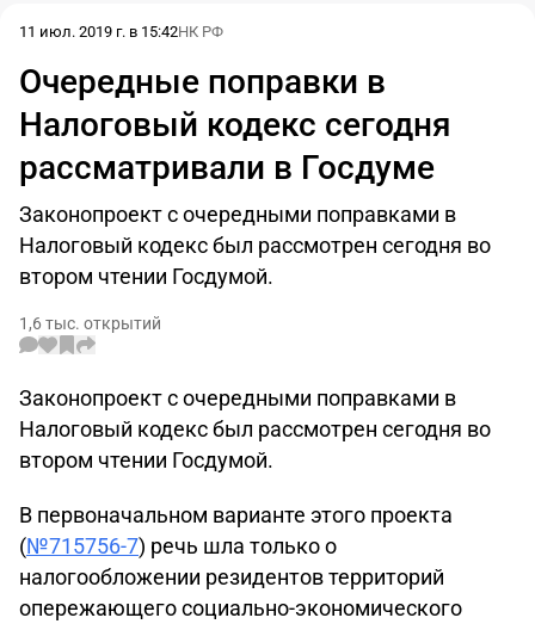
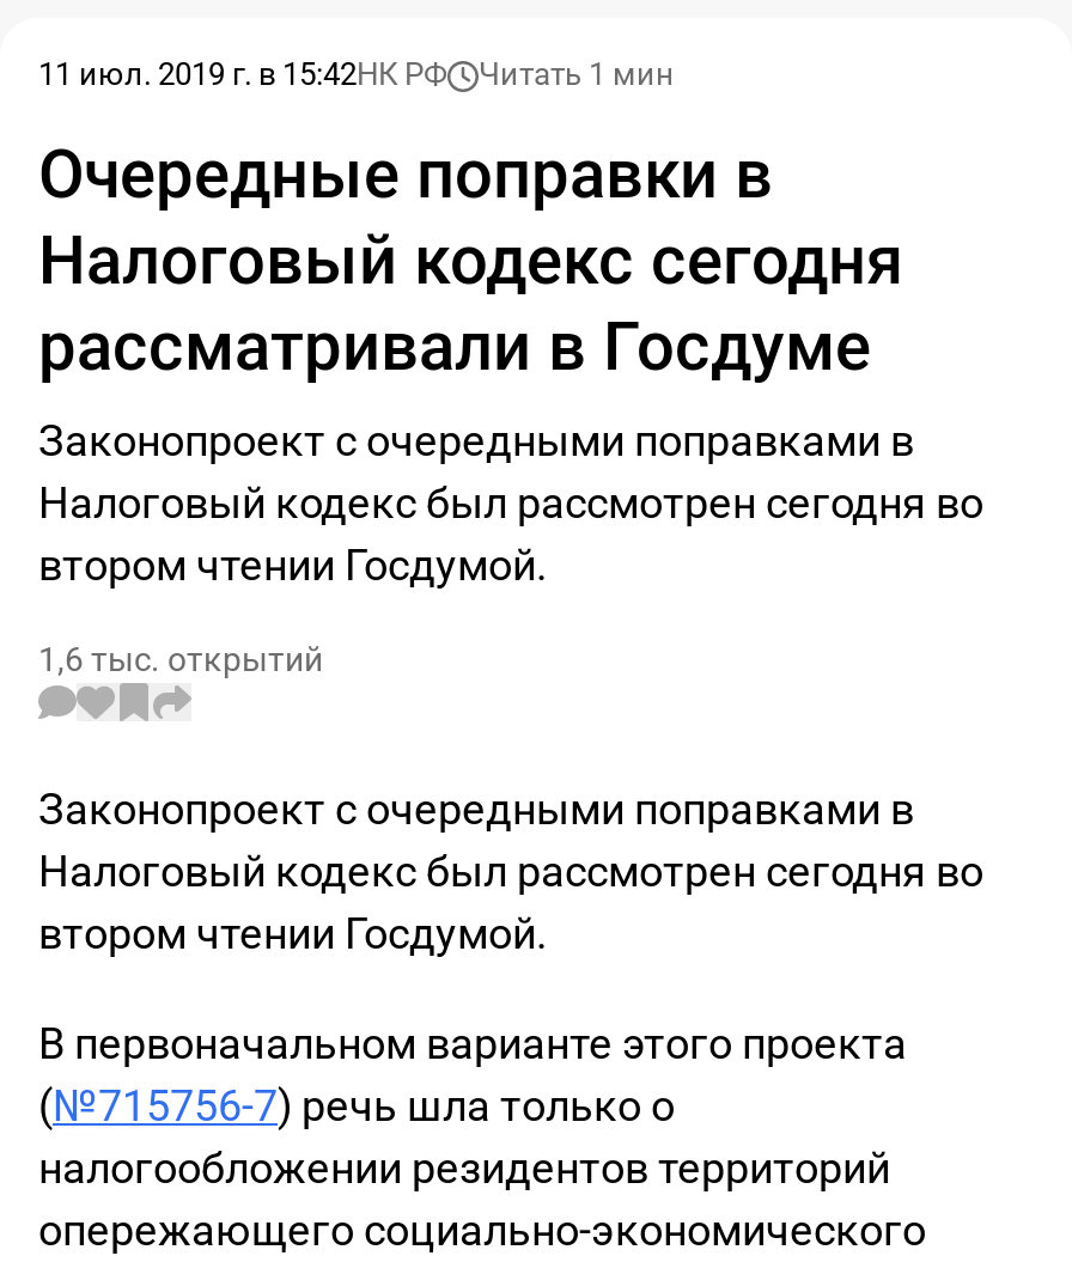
+ Читать 1 мин
